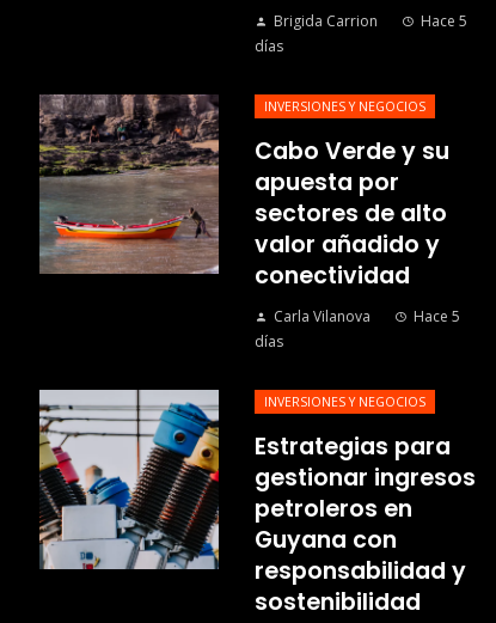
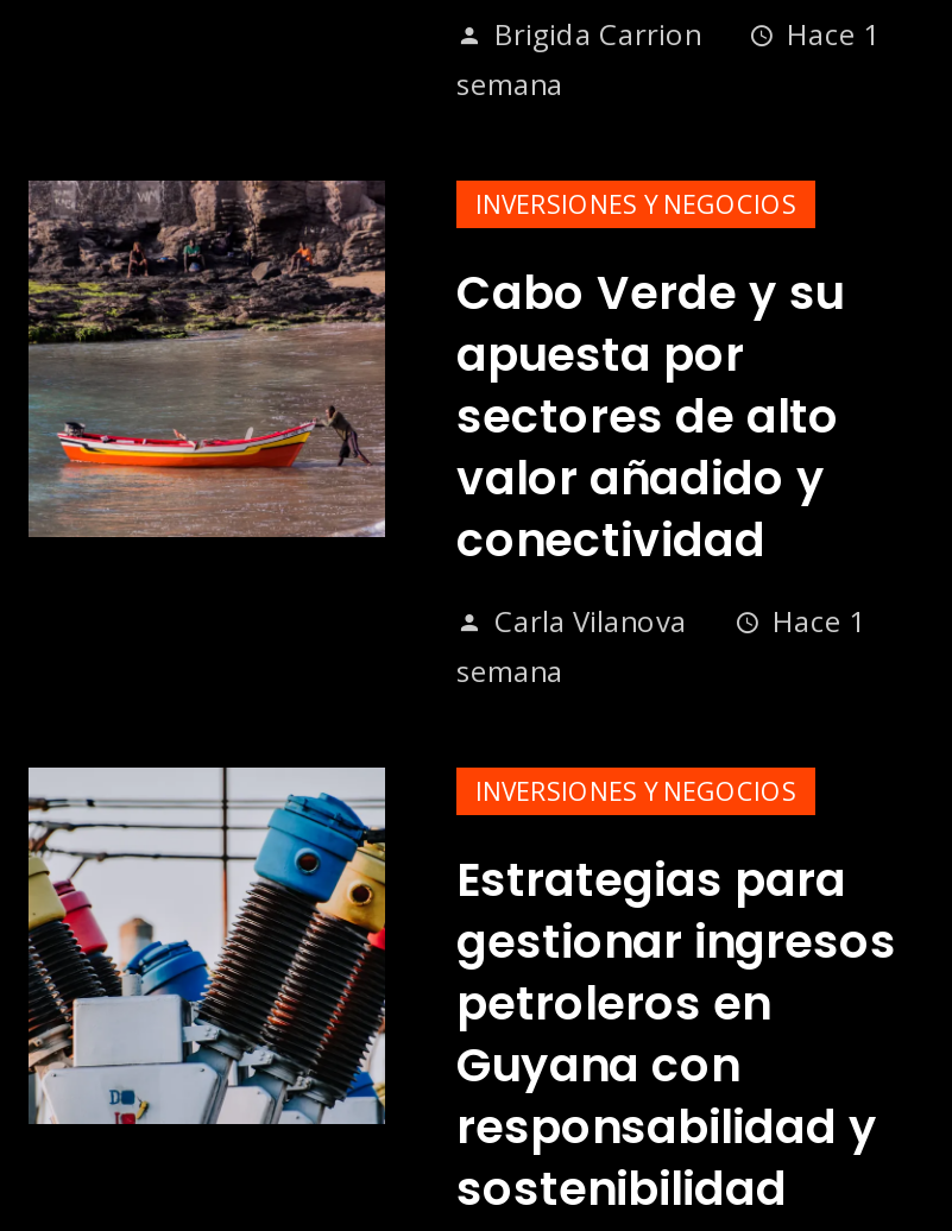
- Hace 5
- días
+ Hace 1
+ semana

- Hace 5
- días
+ Hace 1
+ semana
